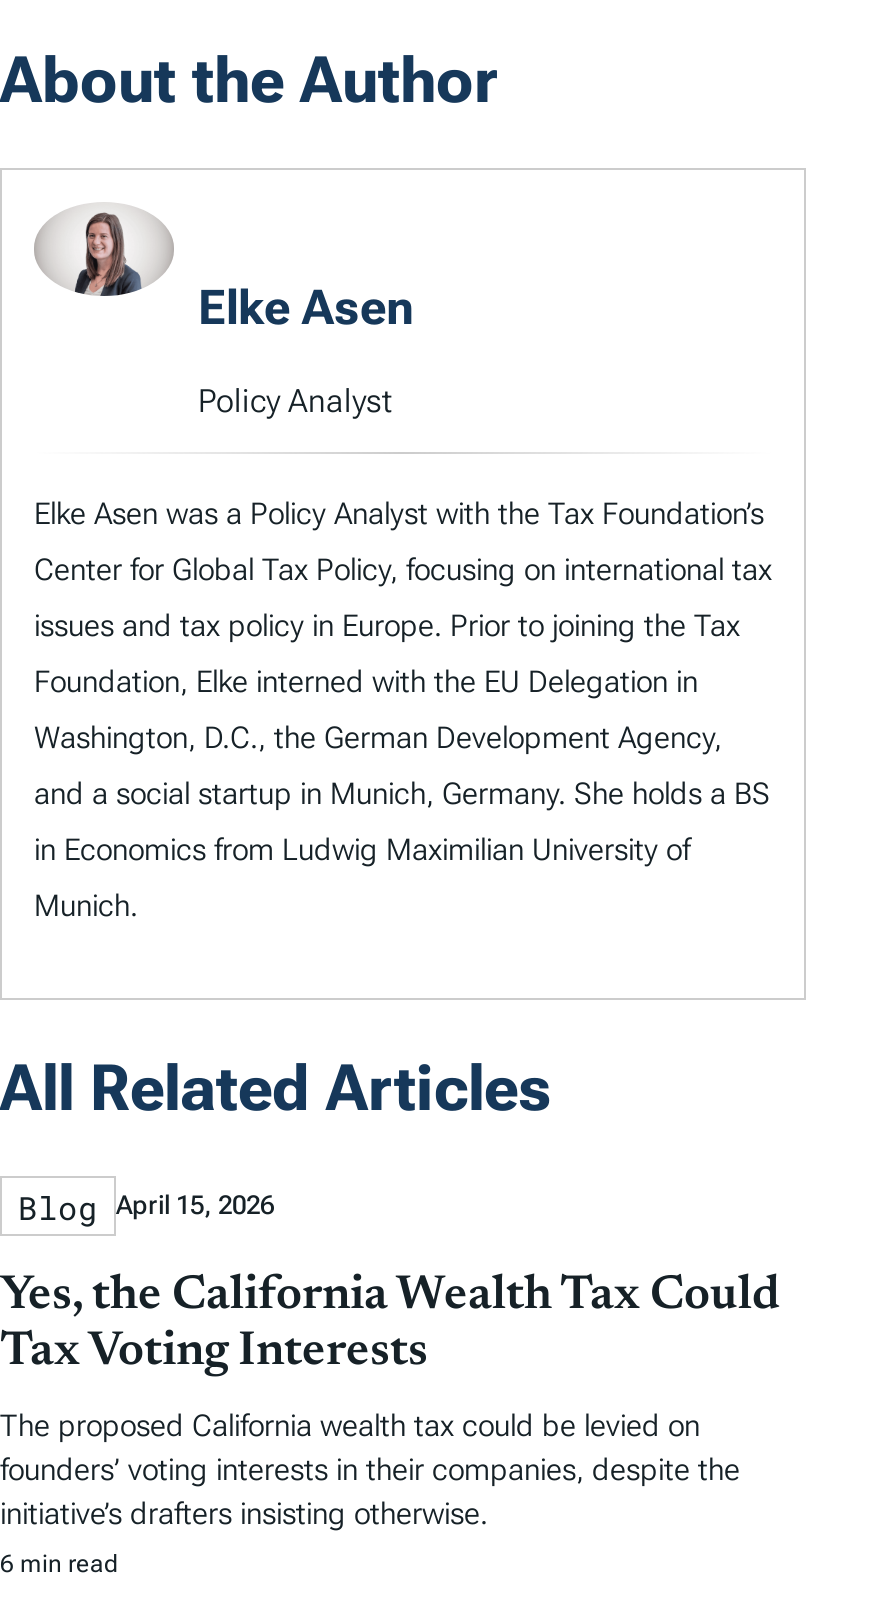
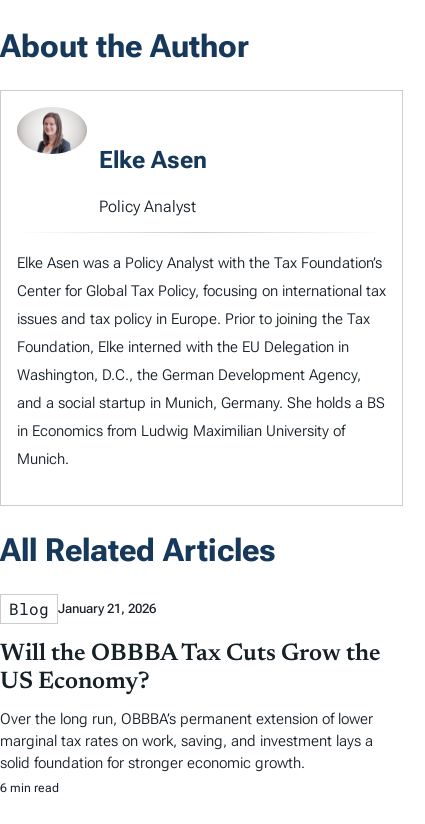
- Blog April 15, 2026
+ Blog January 21, 2026

- Yes, the California Wealth Tax Could
- Tax Voting Interests
+ Will the OBBBA Tax Cuts Grow the
+ US Economy?

- The proposed California wealth tax could be levied on
- founders’ voting interests in their companies, despite the
- initiative’s drafters insisting otherwise.
+ Over the long run, OBBBA’s permanent extension of lower
+ marginal tax rates on work, saving, and investment lays a
+ solid foundation for stronger economic growth.
